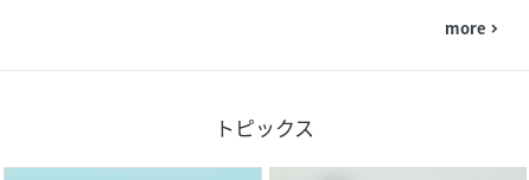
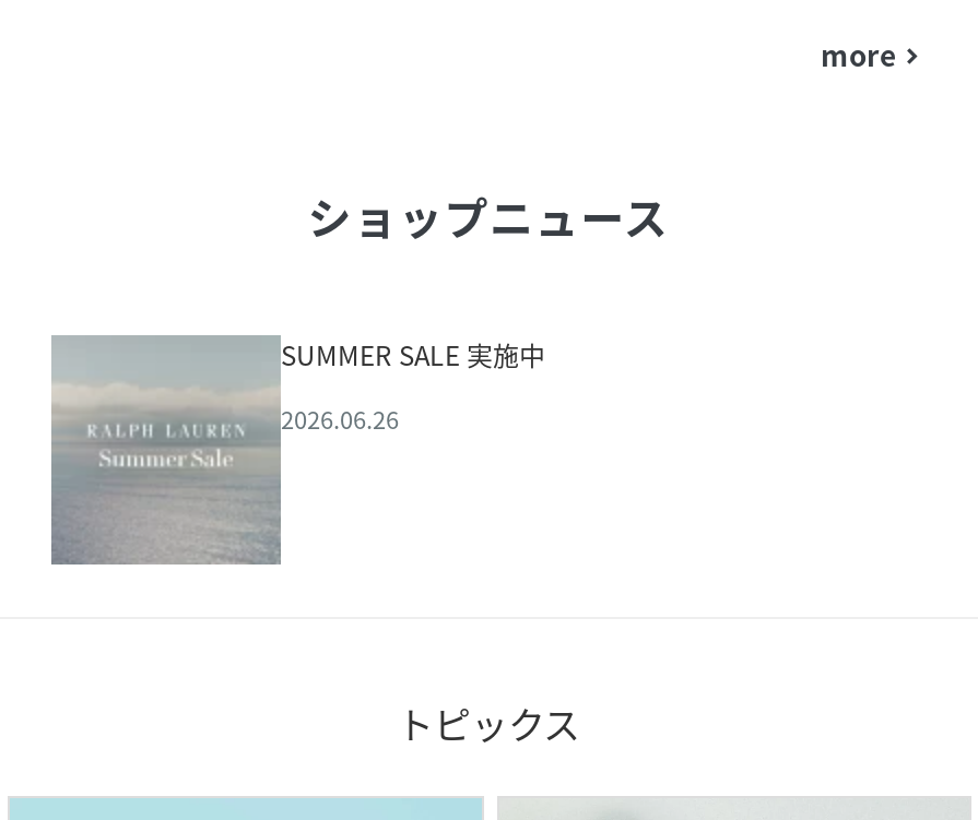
+ [image]
+ ショップニュース
+ SUMMER SALE 実施中
+ 2026.06.26
